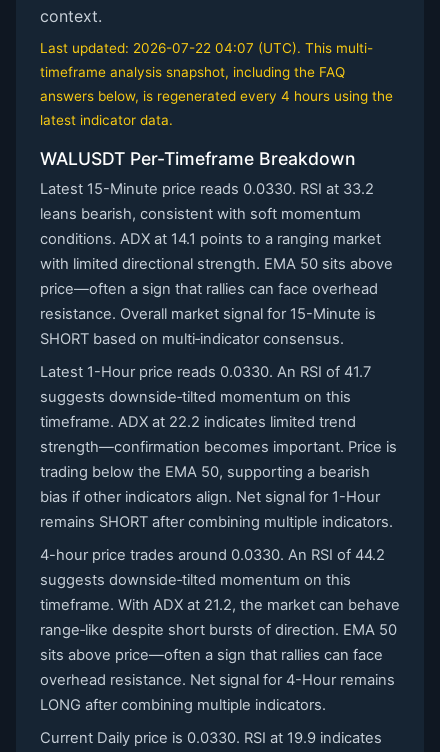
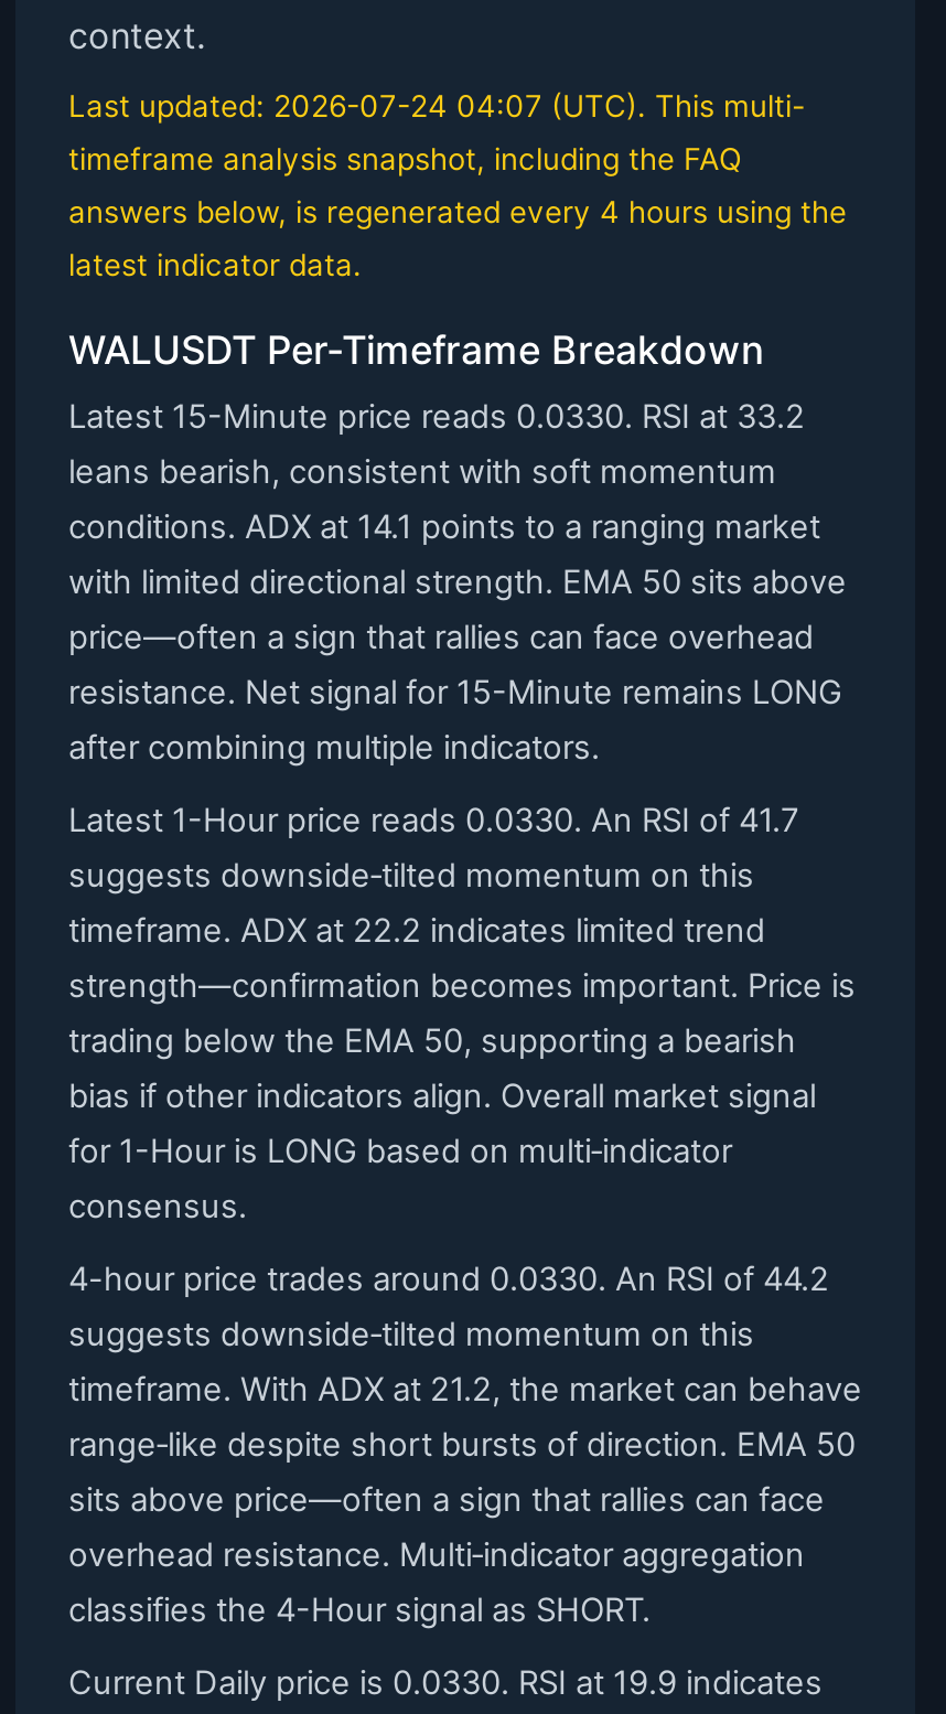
- Last updated: 2026-07-22 04:07 (UTC). This multi-
+ Last updated: 2026-07-24 04:07 (UTC). This multi-

- resistance. Overall market signal for 15-Minute is
- SHORT based on multi‑indicator consensus.
+ resistance. Net signal for 15-Minute remains LONG
+ after combining multiple indicators.

- bias if other indicators align. Net signal for 1-Hour
- remains SHORT after combining multiple indicators.
+ bias if other indicators align. Overall market signal
+ for 1-Hour is LONG based on multi‑indicator
+ consensus.

- overhead resistance. Net signal for 4-Hour remains
- LONG after combining multiple indicators.
+ overhead resistance. Multi‑indicator aggregation
+ classifies the 4-Hour signal as SHORT.
